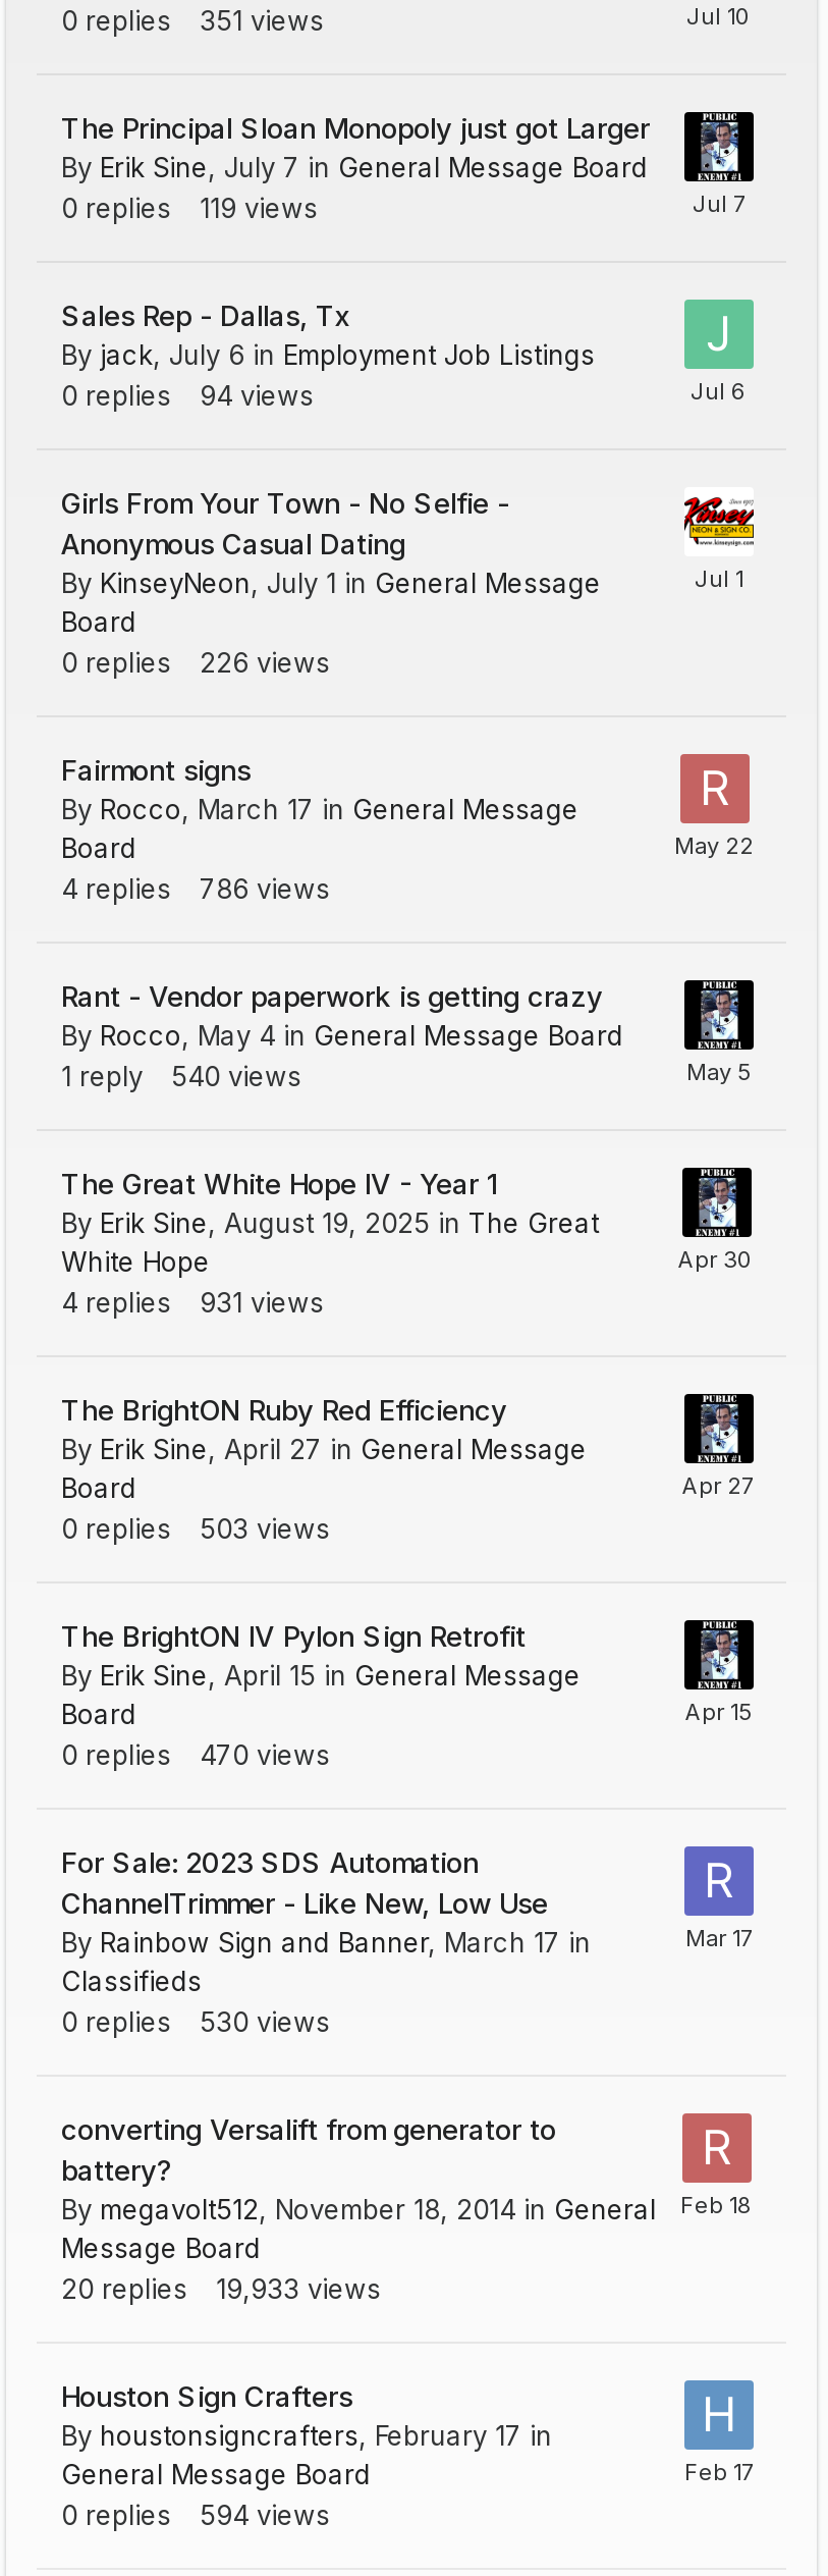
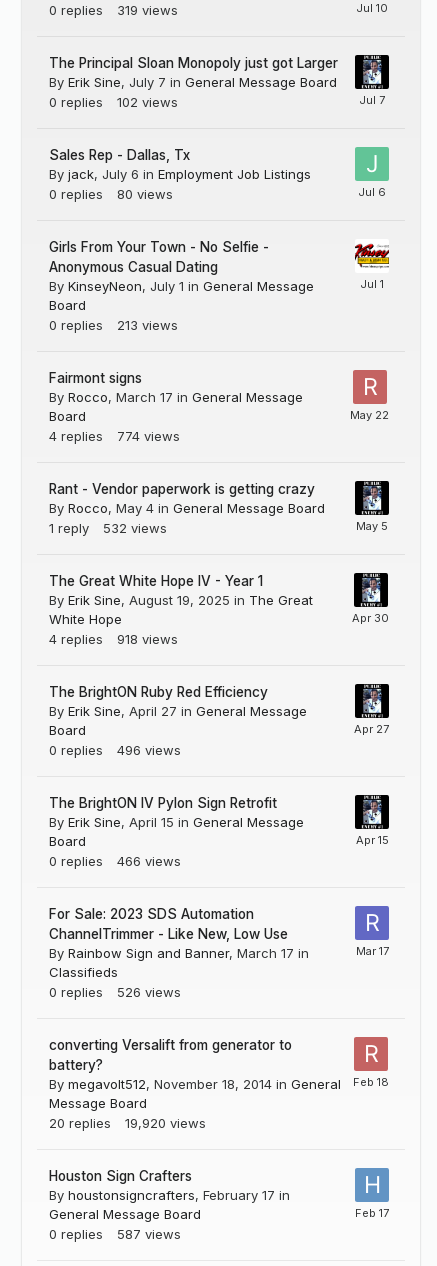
- 0 replies 351 views
+ 0 replies 319 views

- 0 replies 119 views
+ 0 replies 102 views

- 0 replies 94 views
+ 0 replies 80 views

- 0 replies 226 views
+ 0 replies 213 views

- 4 replies 786 views
+ 4 replies 774 views

- 1 reply 540 views
+ 1 reply 532 views

- 4 replies 931 views
+ 4 replies 918 views

- 0 replies 503 views
+ 0 replies 496 views

- 0 replies 470 views
+ 0 replies 466 views

- 0 replies 530 views
+ 0 replies 526 views

- 20 replies 19,933 views
+ 20 replies 19,920 views

- 0 replies 594 views
+ 0 replies 587 views
